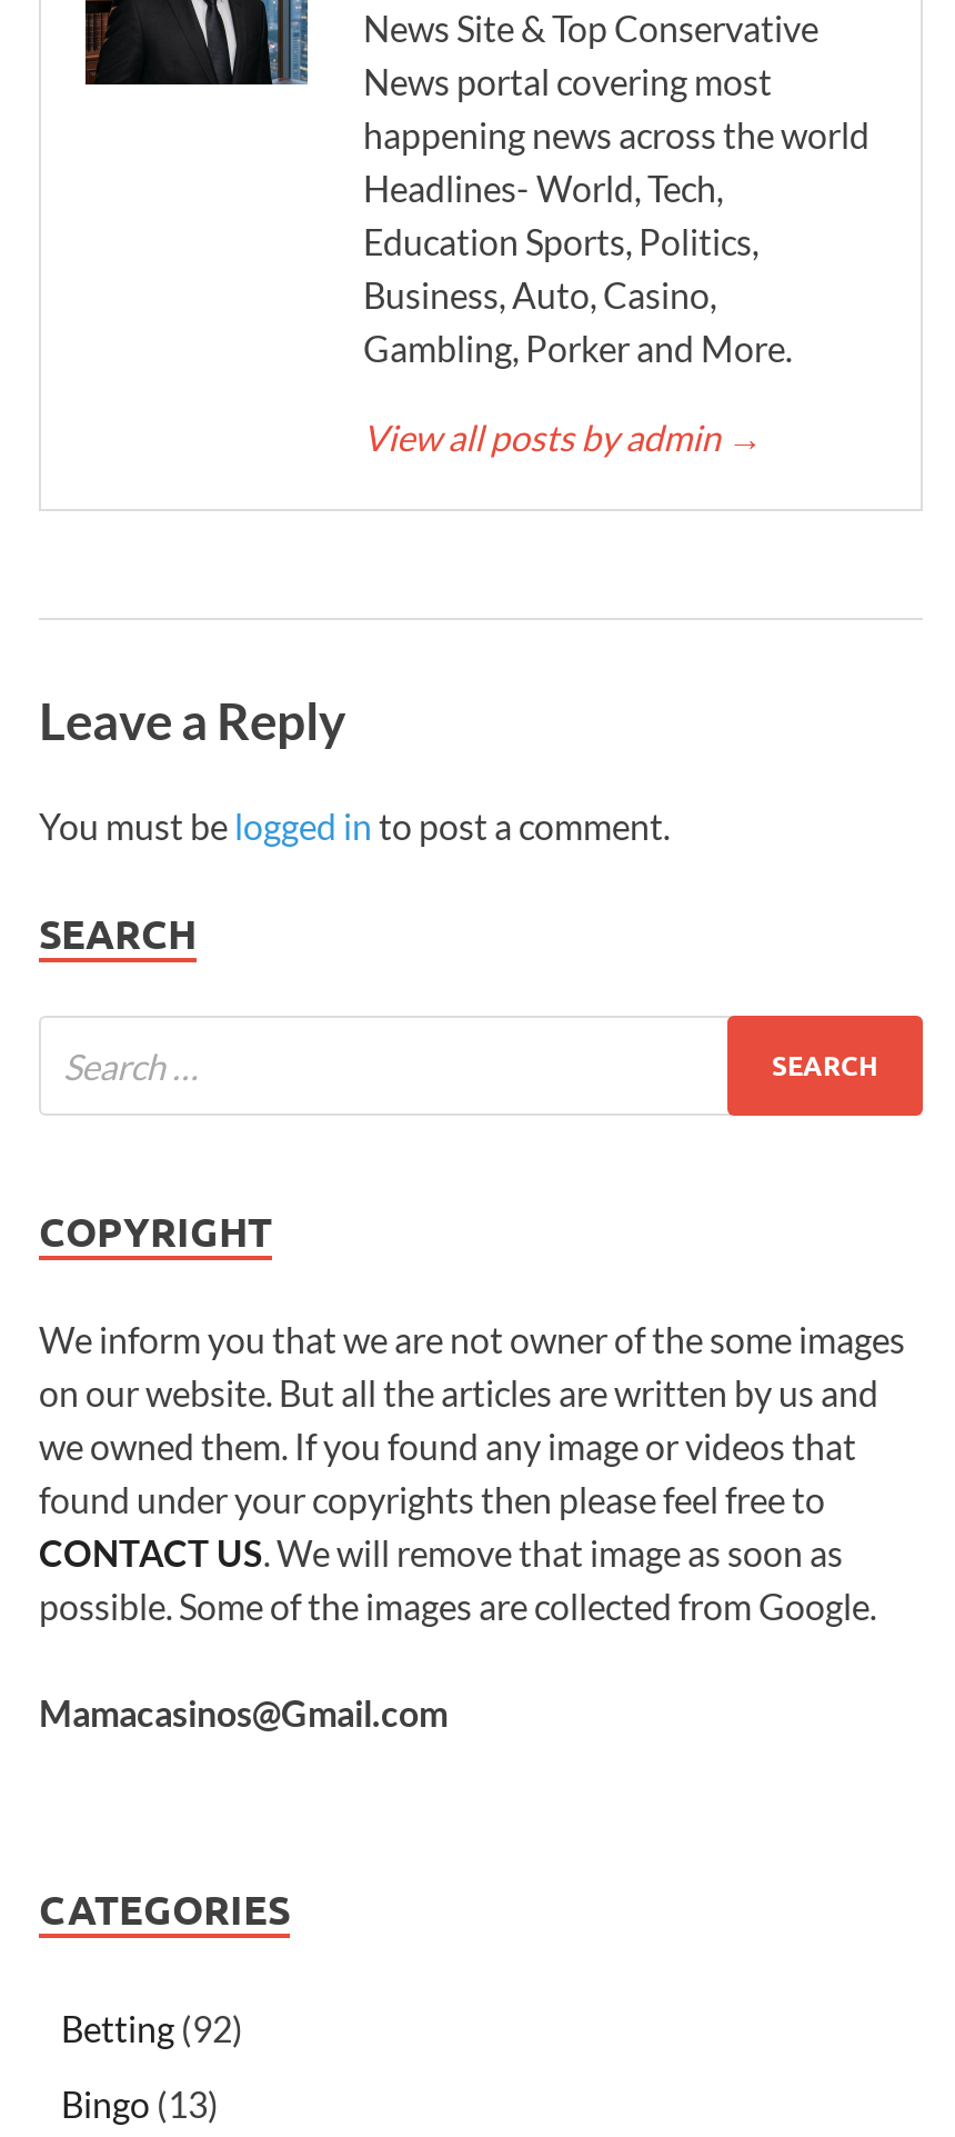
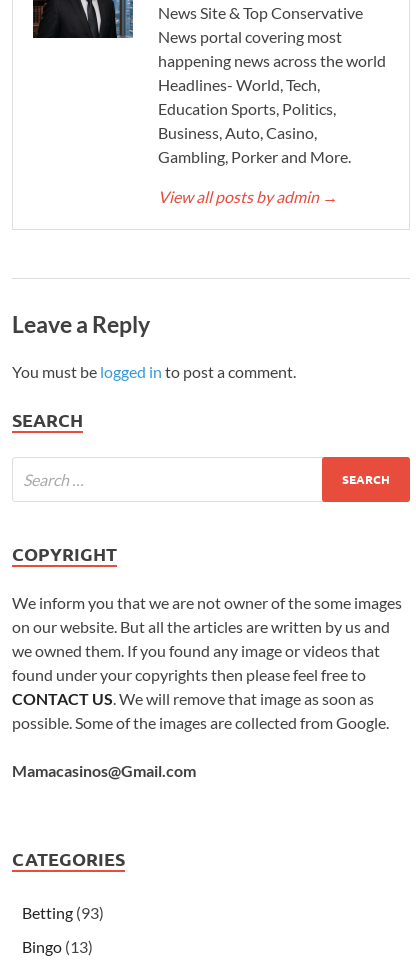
- Betting (92)
+ Betting (93)
